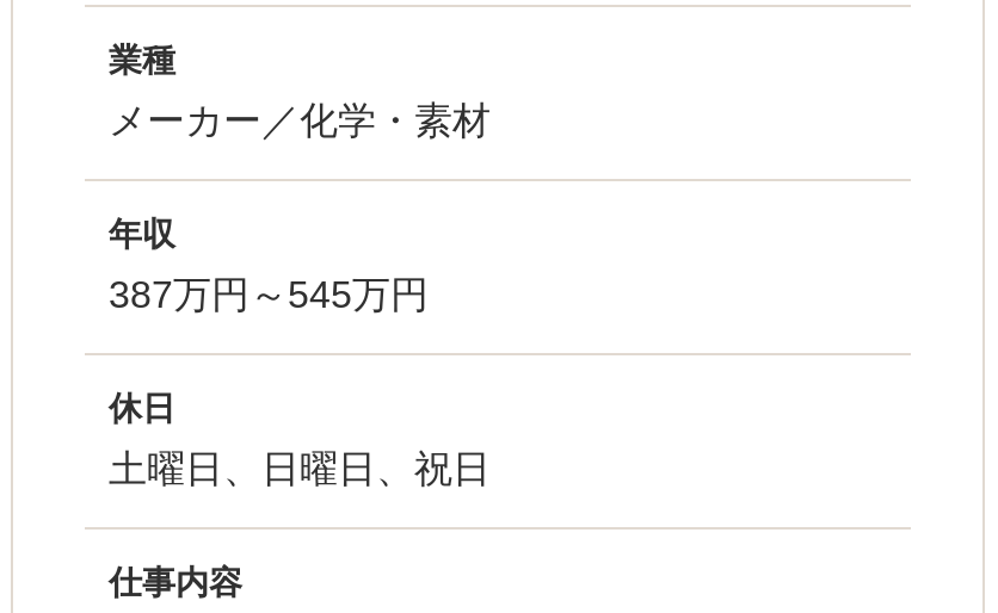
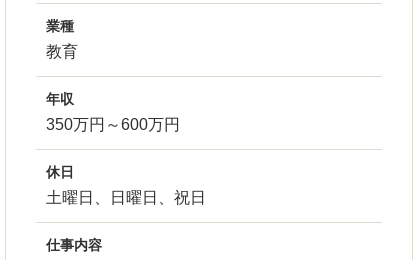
- メーカー／化学・素材
+ 教育

- 387万円～545万円
+ 350万円～600万円
